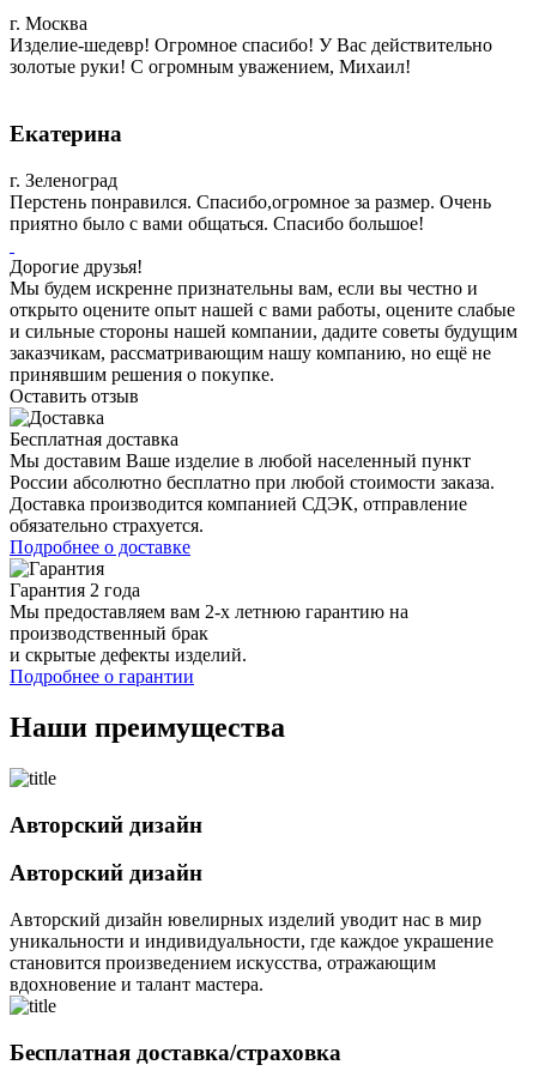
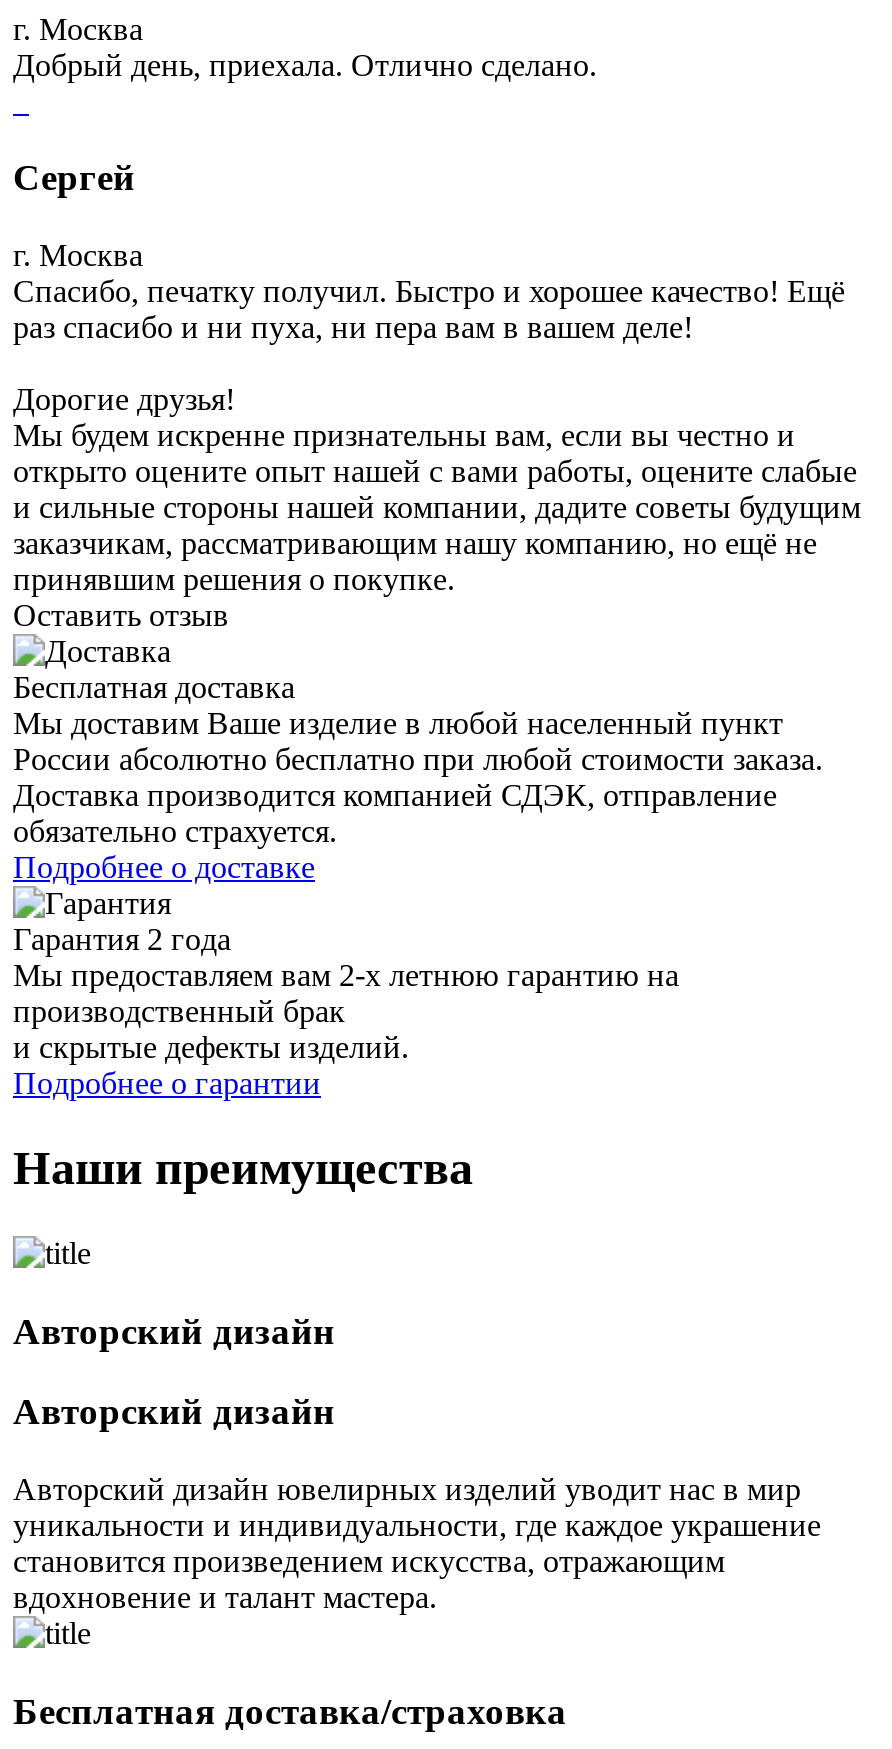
- Изделие-шедевр! Огромное спасибо! У Вас действительно
- золотые руки! С огромным уважением, Михаил!
+ Добрый день, приехала. Отлично сделано.

- Екатерина
+ Сергей

- г. Зеленоград
- Перстень понравился. Спасибо,огромное за размер. Очень
- приятно было с вами общаться. Спасибо большое!
+ г. Москва
+ Спасибо, печатку получил. Быстро и хорошее качество! Ещё
+ раз спасибо и ни пуха, ни пера вам в вашем деле!
